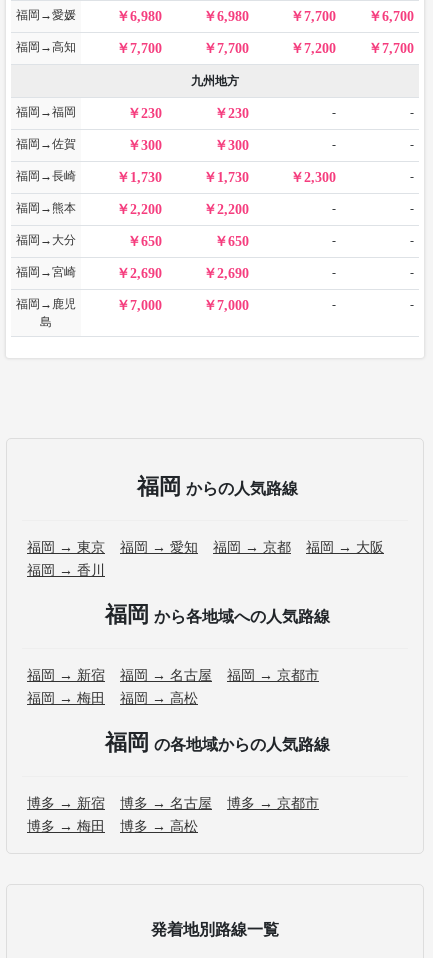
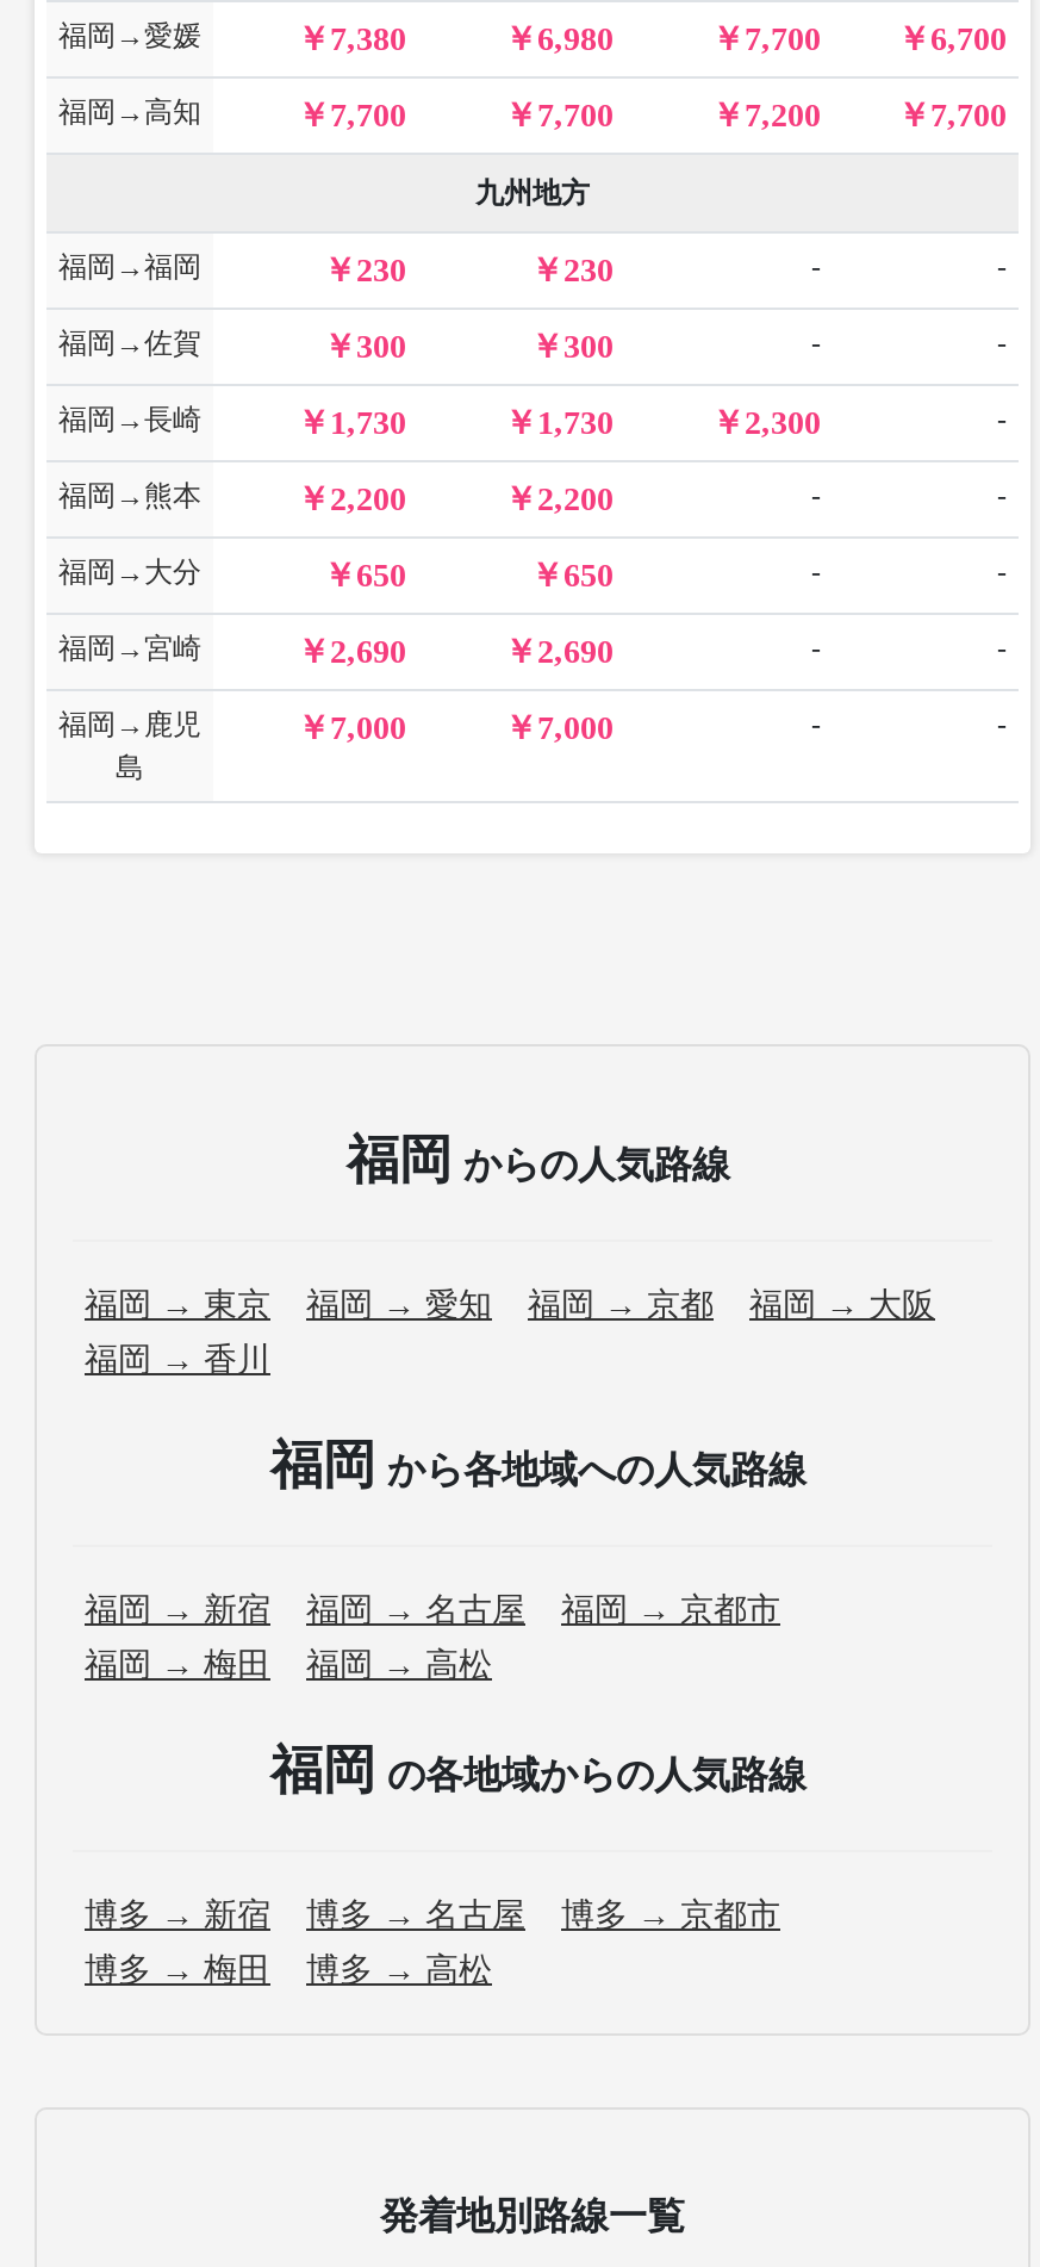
- 6,980
+ 7,380
